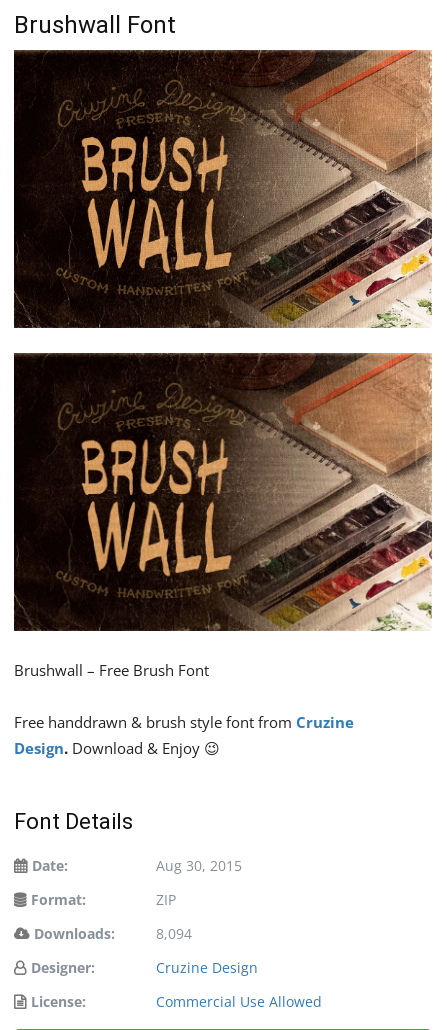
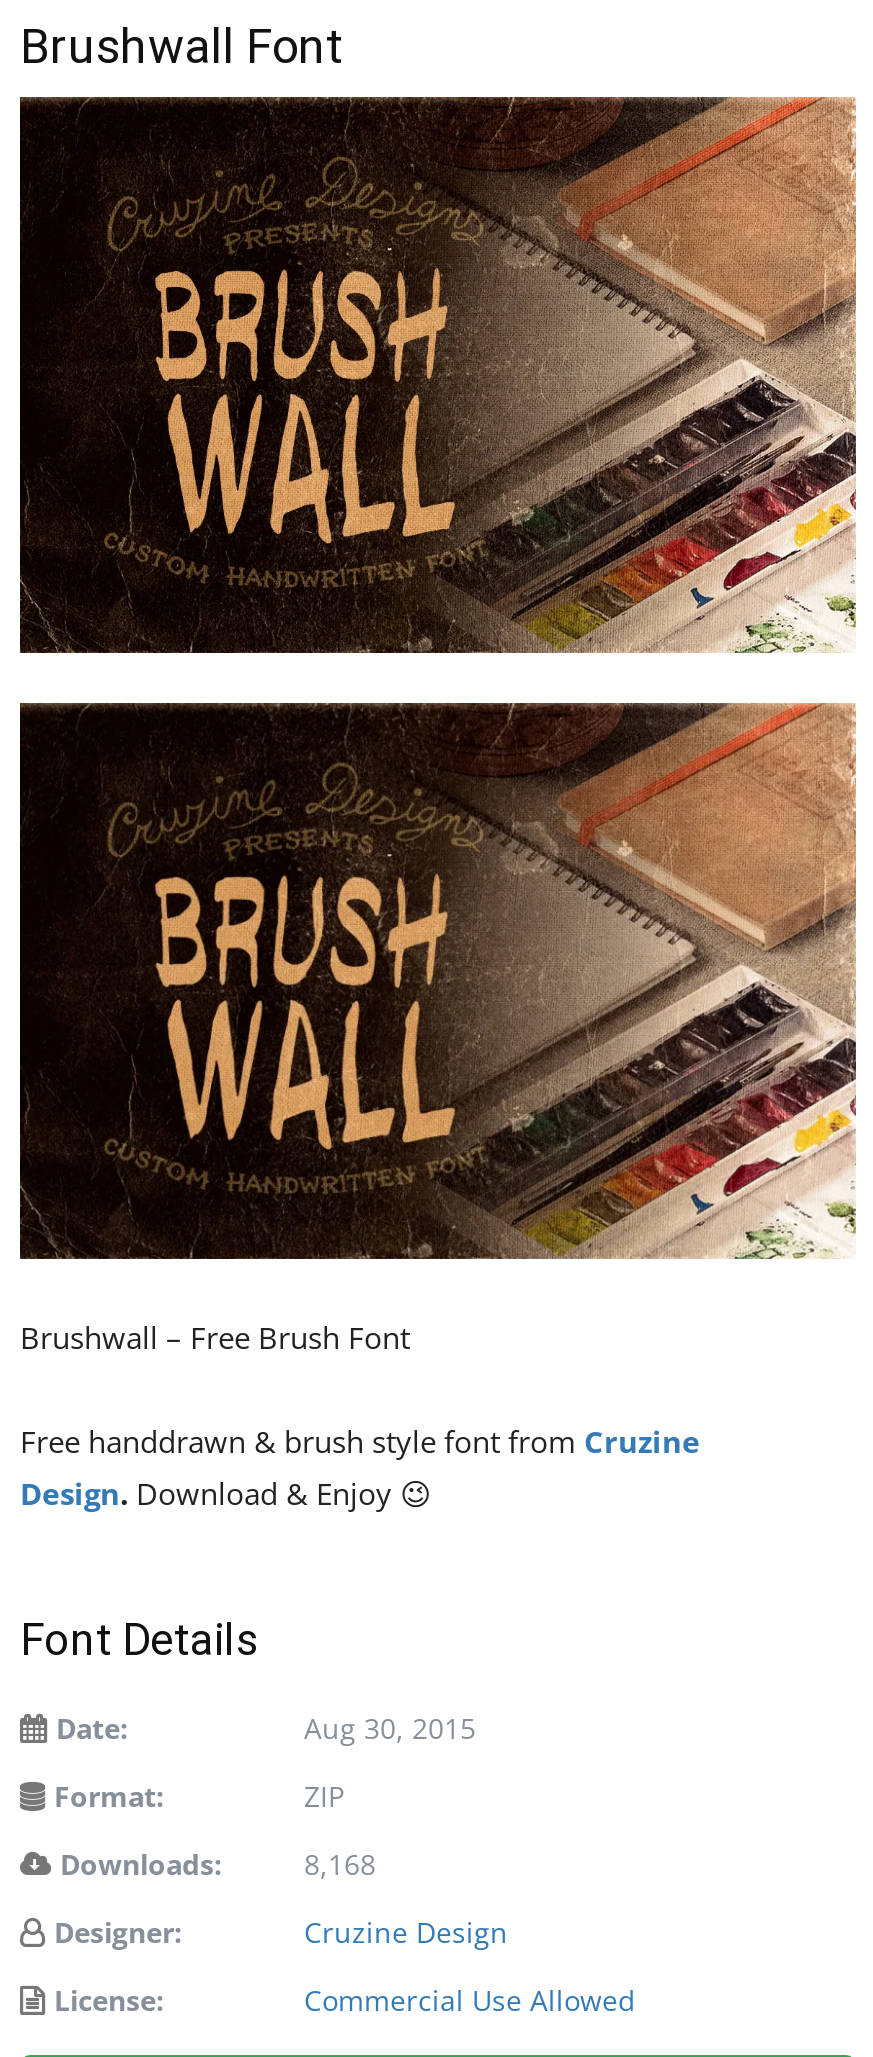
- 8,094
+ 8,168
